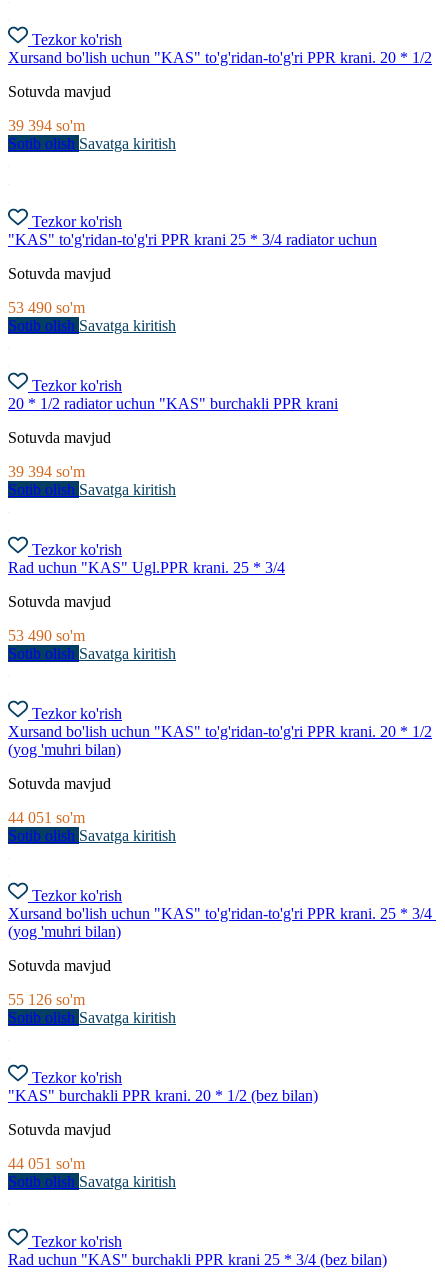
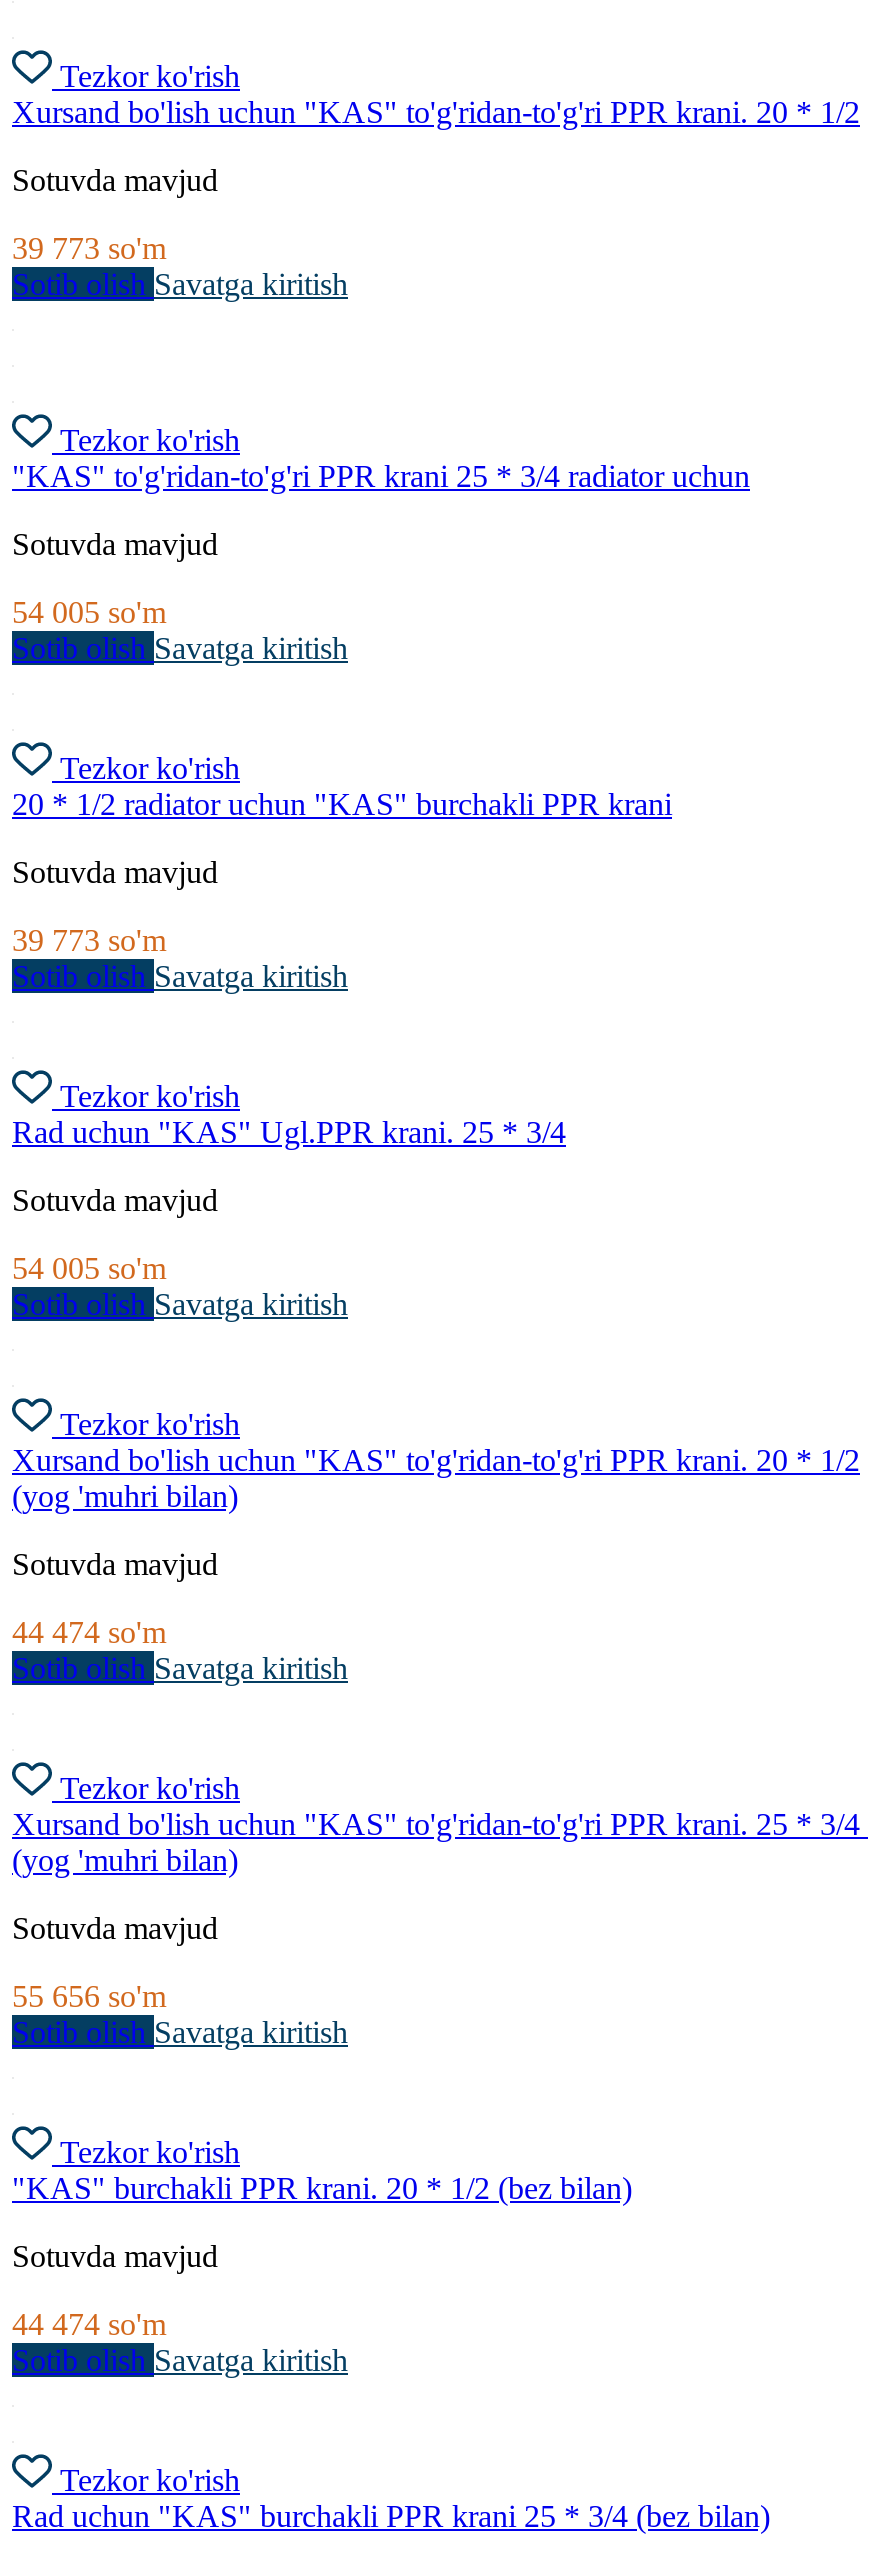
- 39 394 so'm
+ 39 773 so'm

- 53 490 so'm
+ 54 005 so'm

- 39 394 so'm
+ 39 773 so'm

- 53 490 so'm
+ 54 005 so'm

- 44 051 so'm
+ 44 474 so'm

- 55 126 so'm
+ 55 656 so'm

- 44 051 so'm
+ 44 474 so'm
